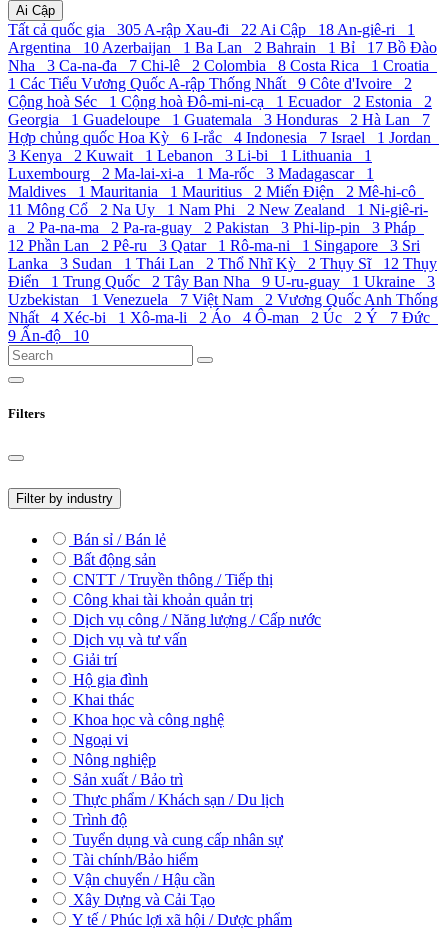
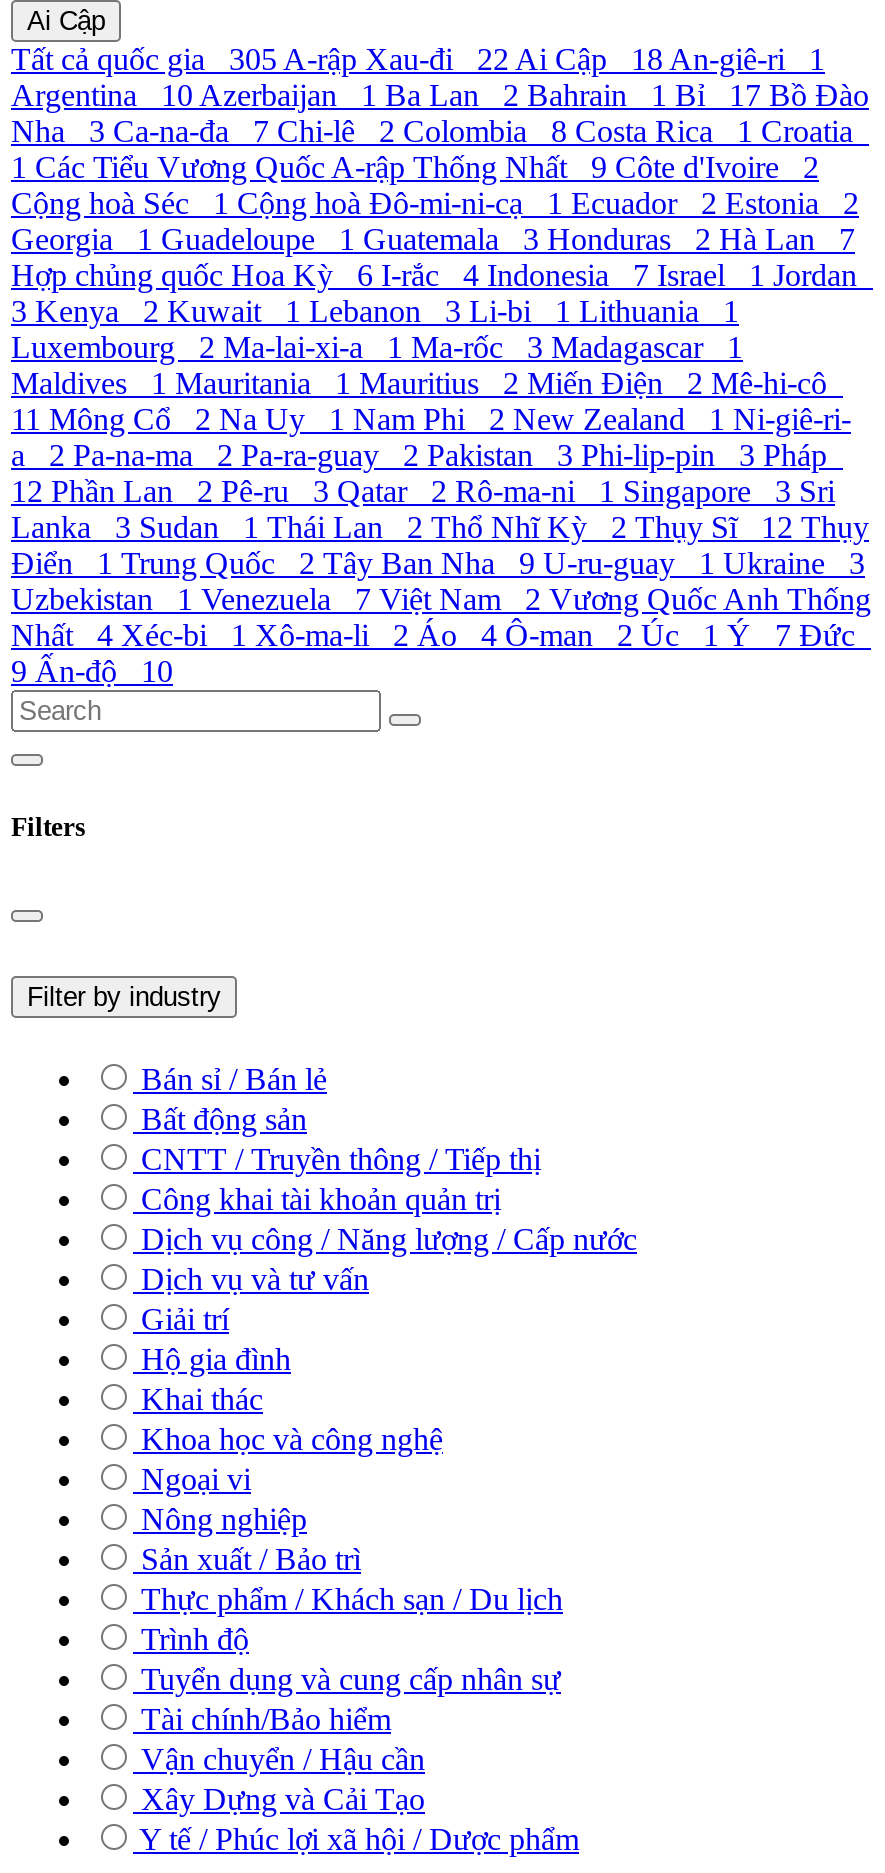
- 12 Phần Lan 2 Pê-ru 3 Qatar 1 Rô-ma-ni 1 Singapore 3 Sri
+ 12 Phần Lan 2 Pê-ru 3 Qatar 2 Rô-ma-ni 1 Singapore 3 Sri

- Nhất 4 Xéc-bi 1 Xô-ma-li 2 Áo 4 Ô-man 2 Úc 2 Ý 7 Đức
+ Nhất 4 Xéc-bi 1 Xô-ma-li 2 Áo 4 Ô-man 2 Úc 1 Ý 7 Đức
